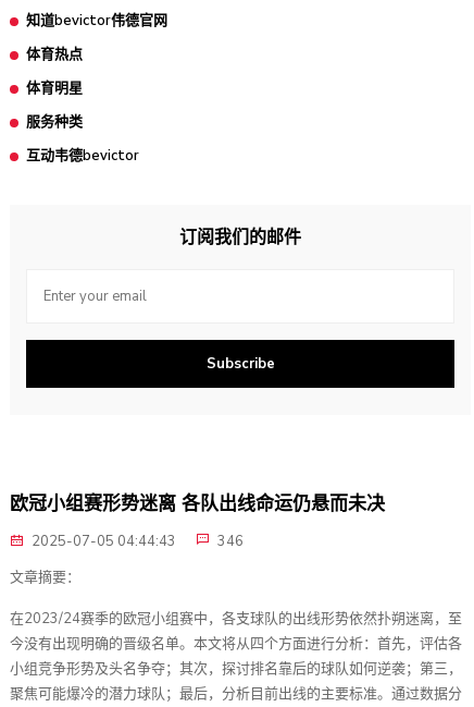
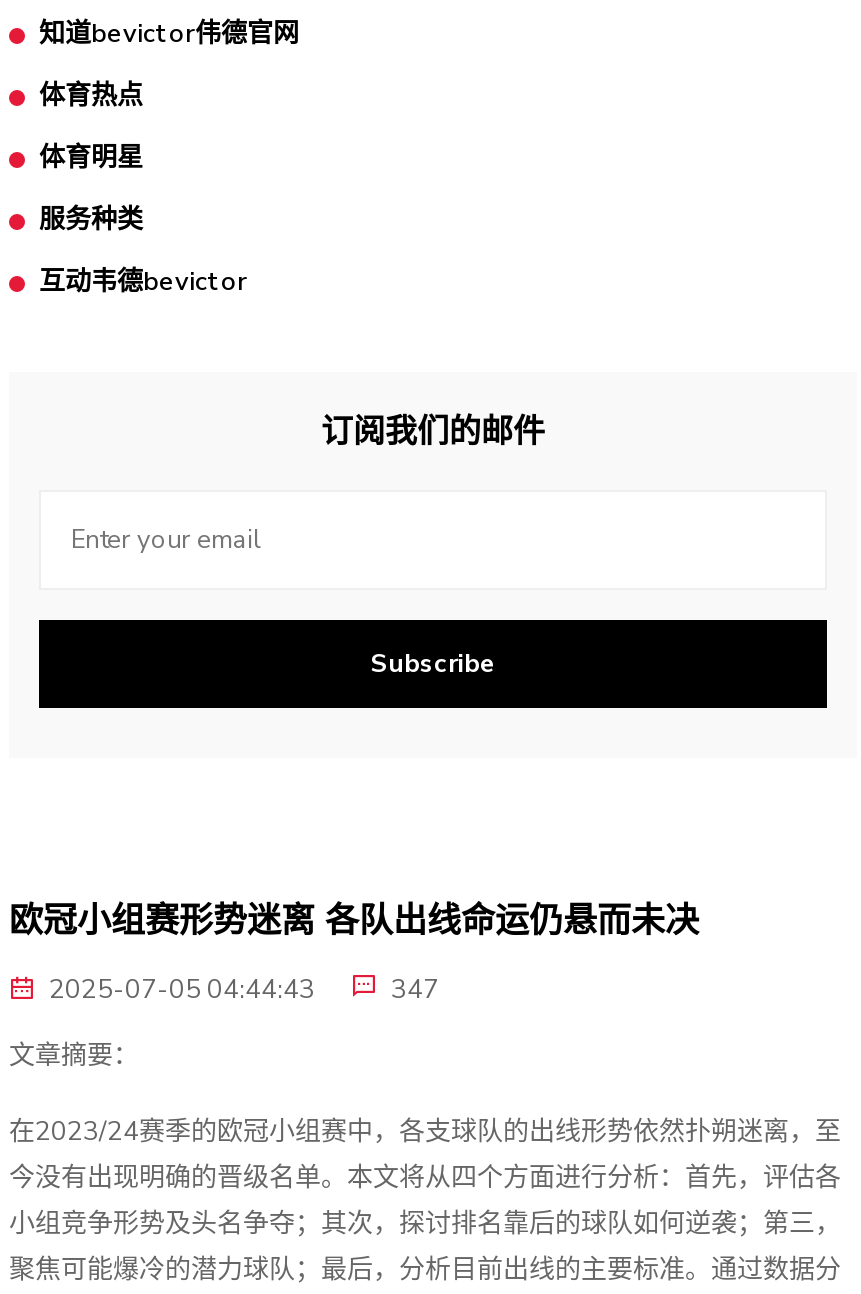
- 346
+ 347
